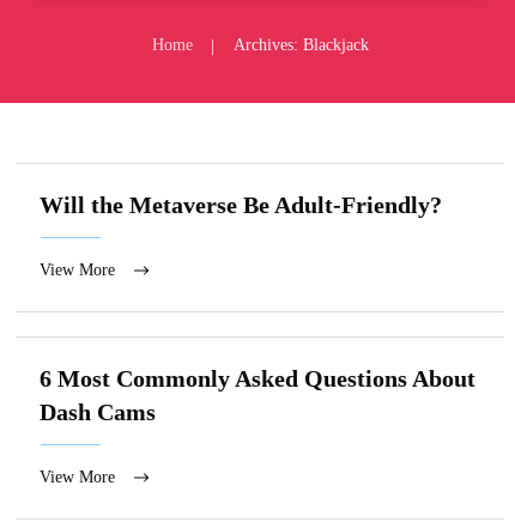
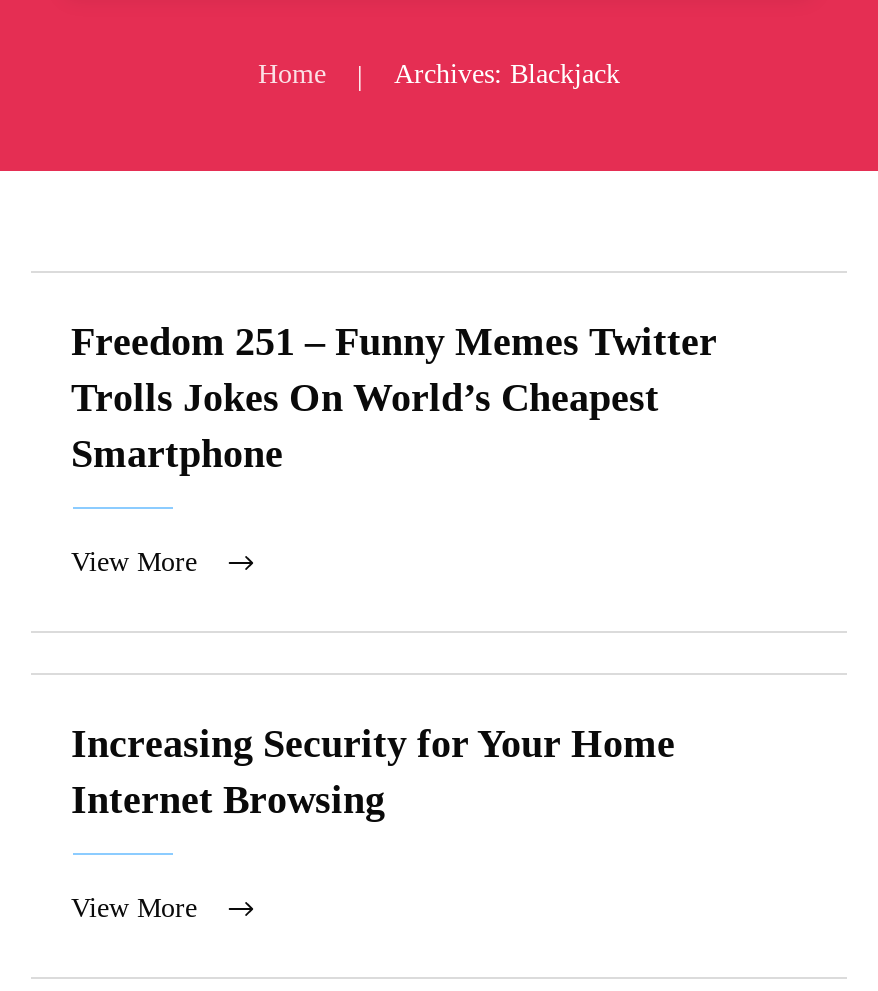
- Will the Metaverse Be Adult-Friendly?
+ Freedom 251 – Funny Memes Twitter
+ Trolls Jokes On World’s Cheapest
+ Smartphone

- 6 Most Commonly Asked Questions About
- Dash Cams
+ Increasing Security for Your Home
+ Internet Browsing
